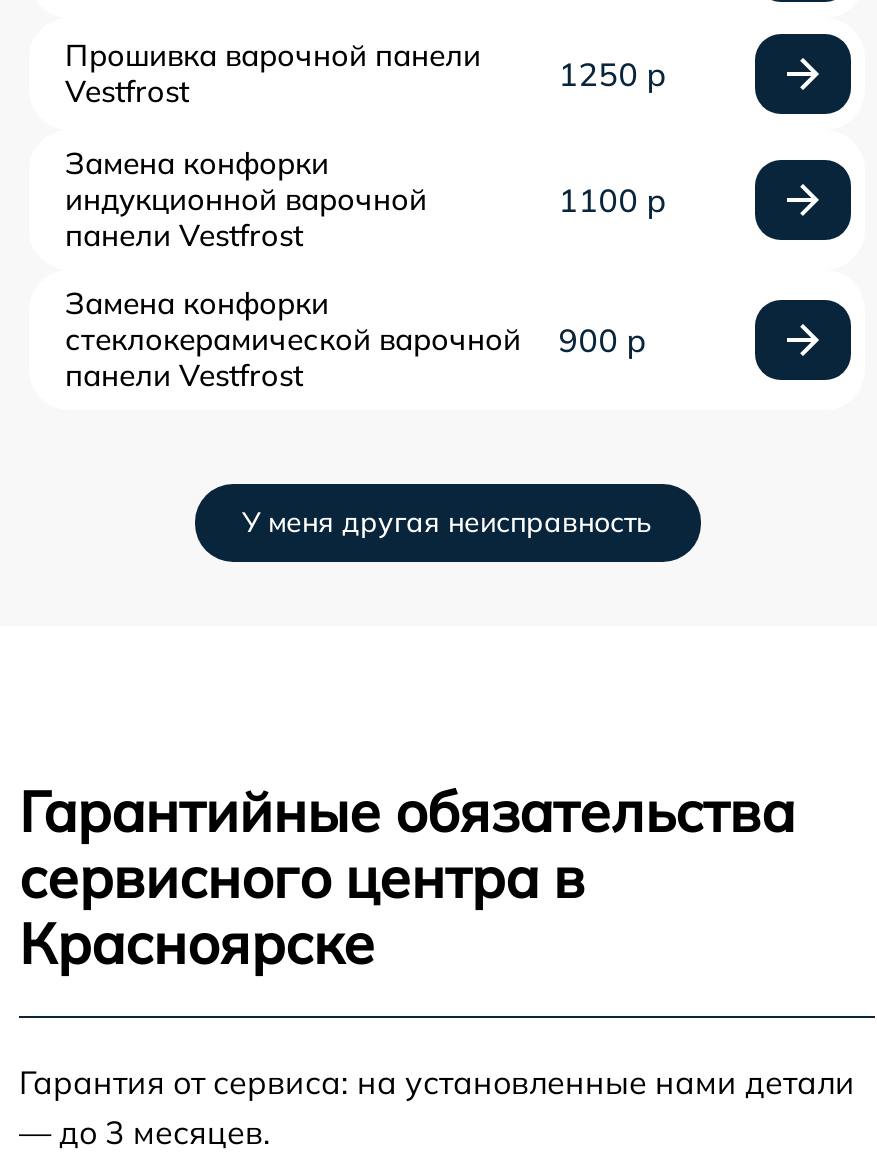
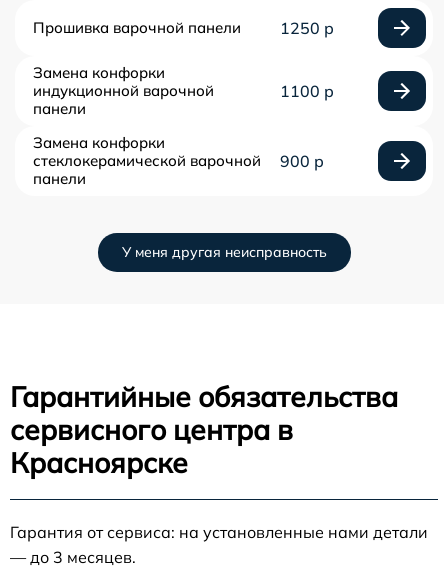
- Vestfrost

- панели Vestfrost
+ панели

- панели Vestfrost
+ панели
